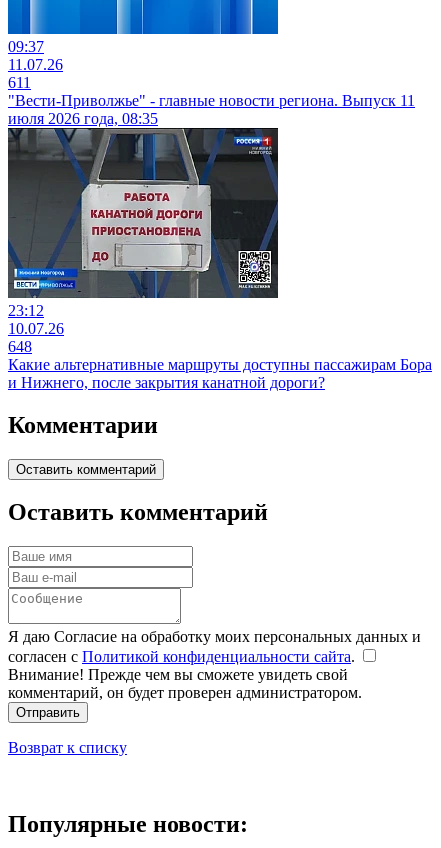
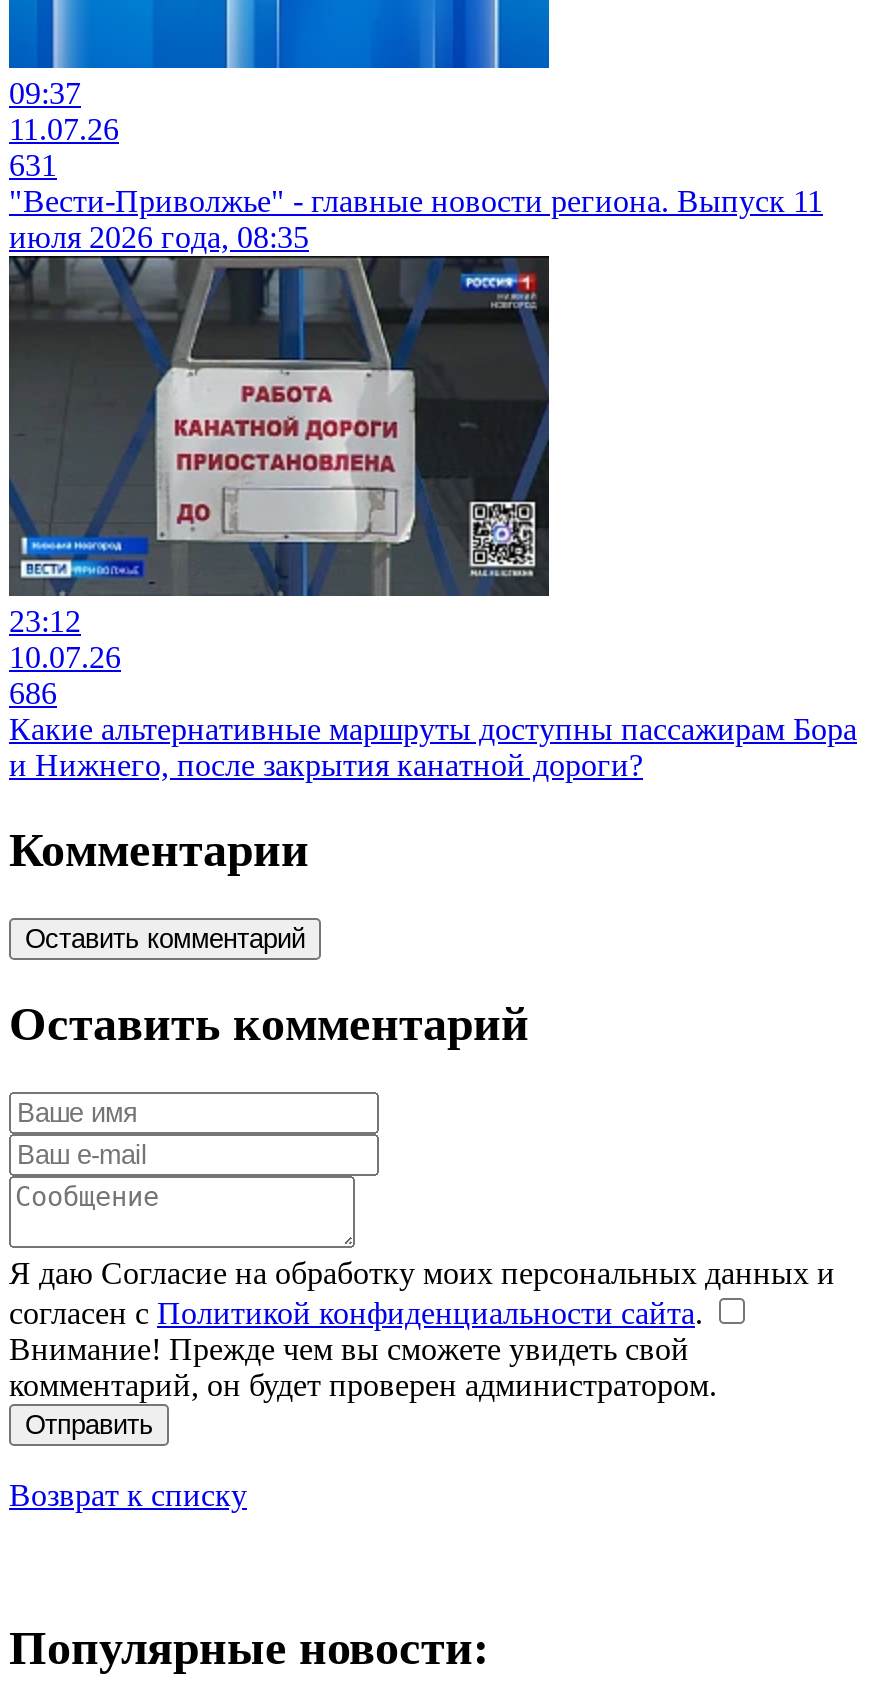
- 611
+ 631

- 648
+ 686
